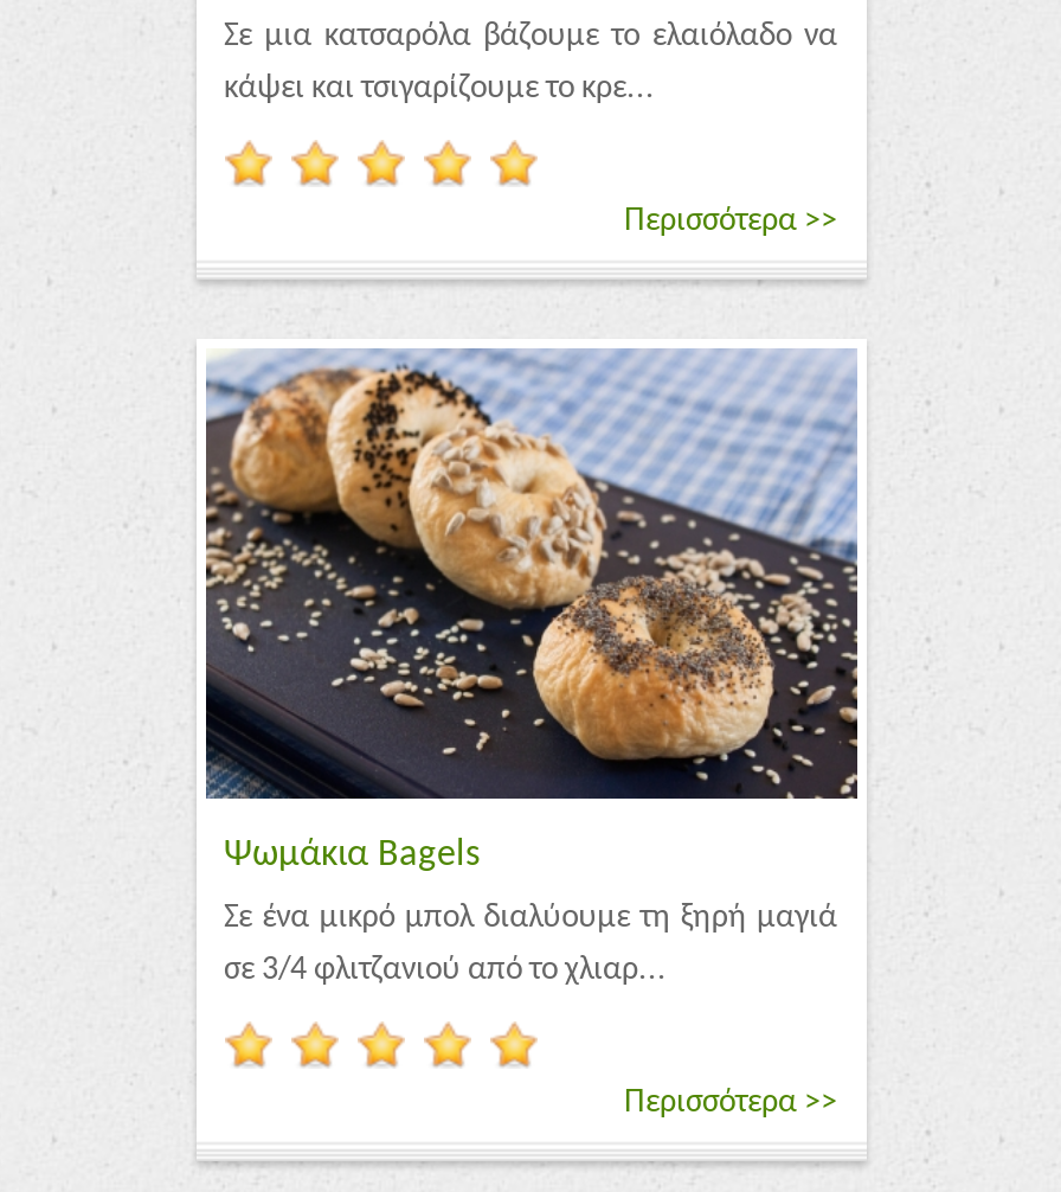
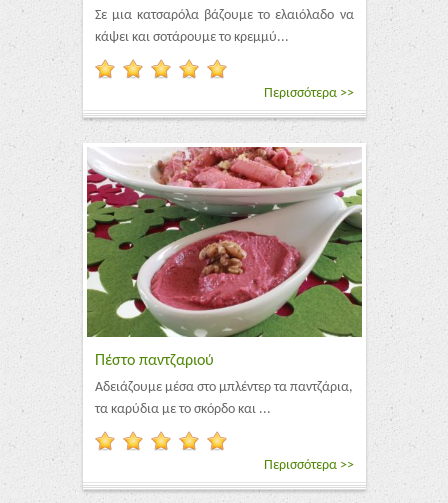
- κάψει και τσιγαρίζουμε το κρε...
+ κάψει και σοτάρουμε το κρεμμύ...

- [image]
- Ψωμάκια Bagels
+ [image]
+ Πέστο παντζαριού

- Σε ένα μικρό μπολ διαλύουμε τη ξηρή μαγιά
+ Αδειάζουμε μέσα στο μπλέντερ τα παντζάρια,

- σε 3/4 φλιτζανιού από το χλιαρ...
+ τα καρύδια με το σκόρδο και ...
